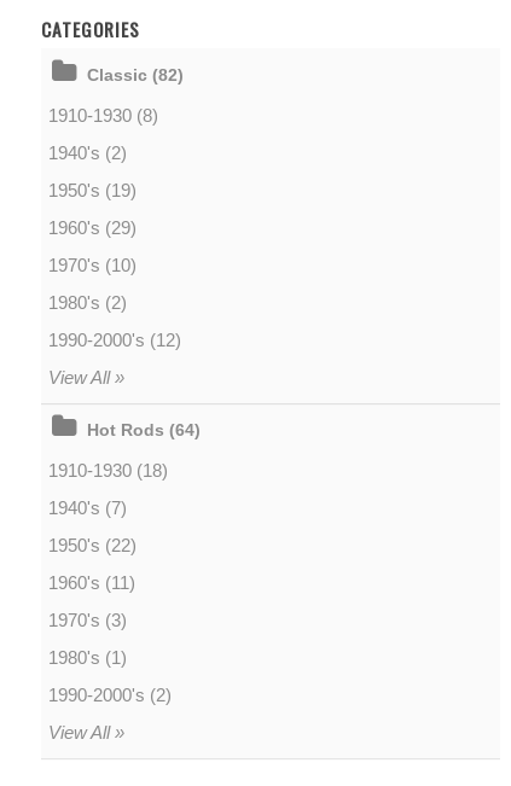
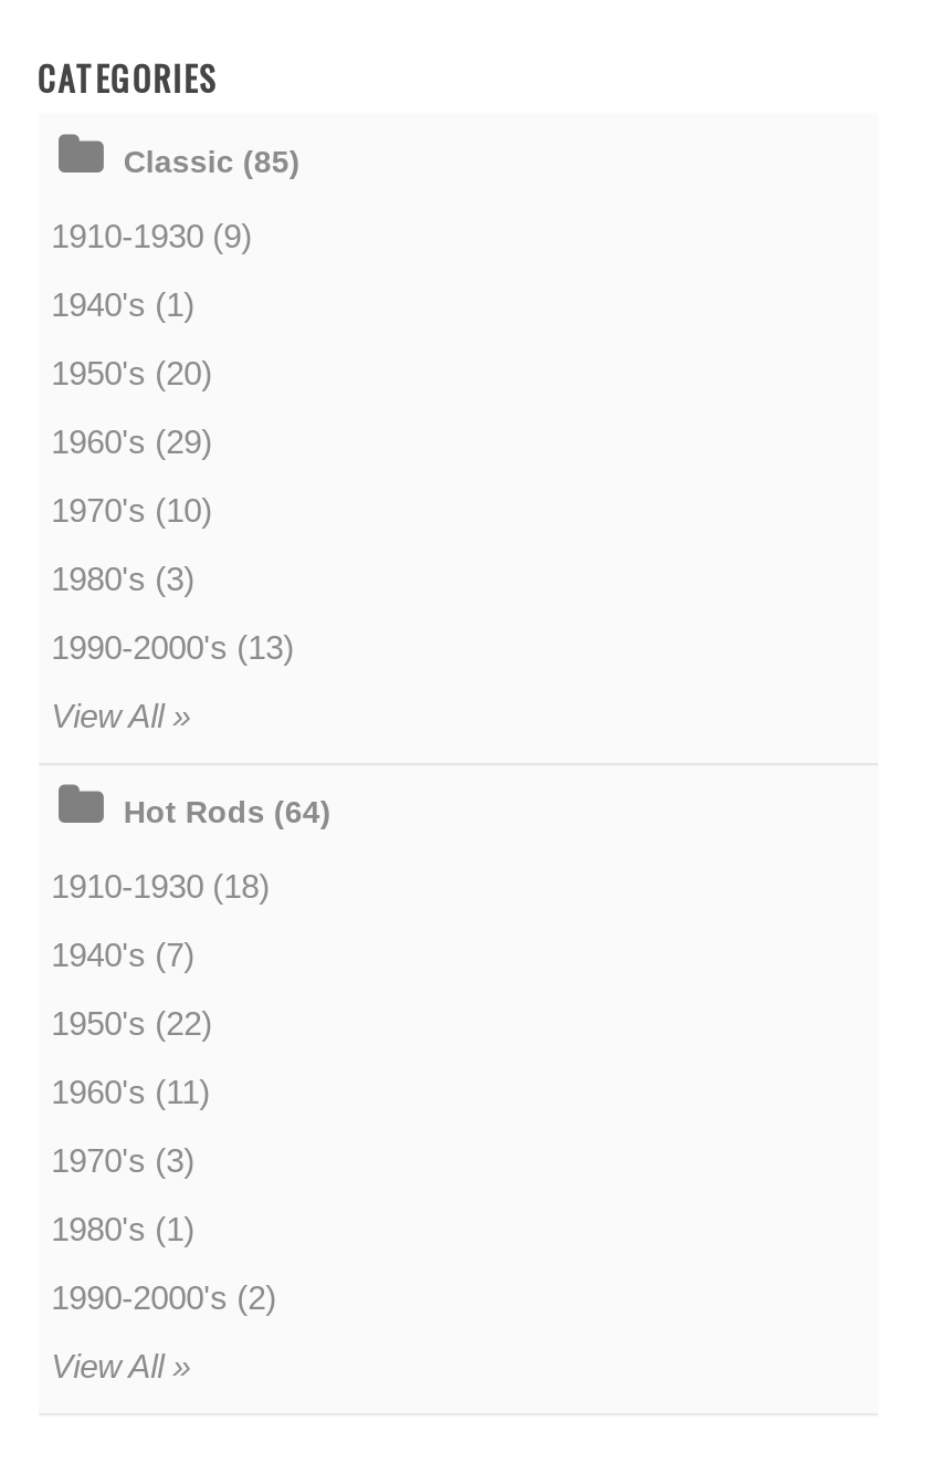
- Classic (82)
+ Classic (85)

- 1910-1930 (8)
+ 1910-1930 (9)

- 1940's (2)
+ 1940's (1)

- 1950's (19)
+ 1950's (20)

- 1980's (2)
+ 1980's (3)

- 1990-2000's (12)
+ 1990-2000's (13)
